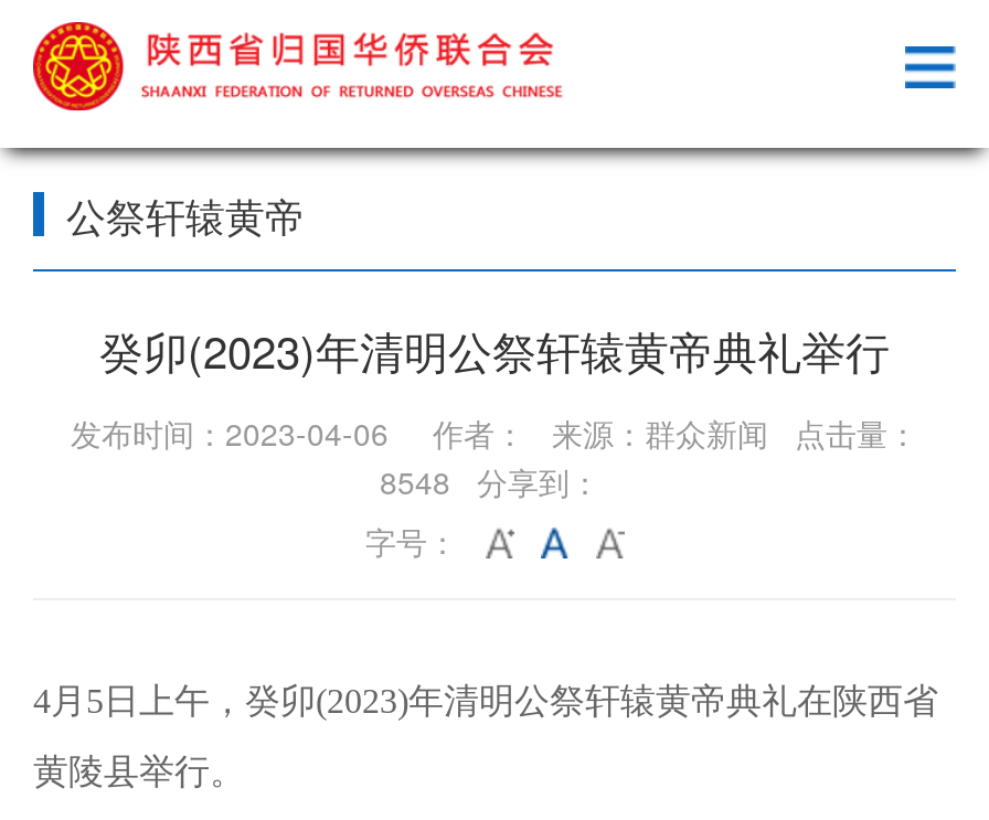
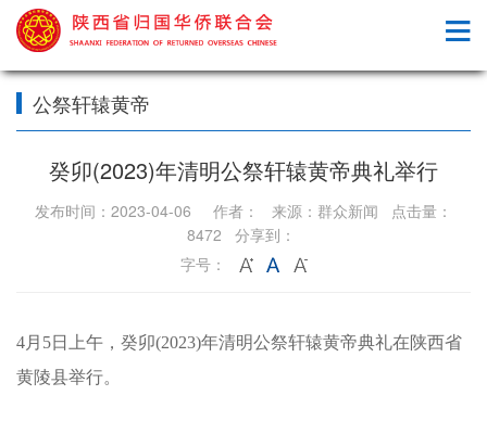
- 8548 分享到：
+ 8472 分享到：
